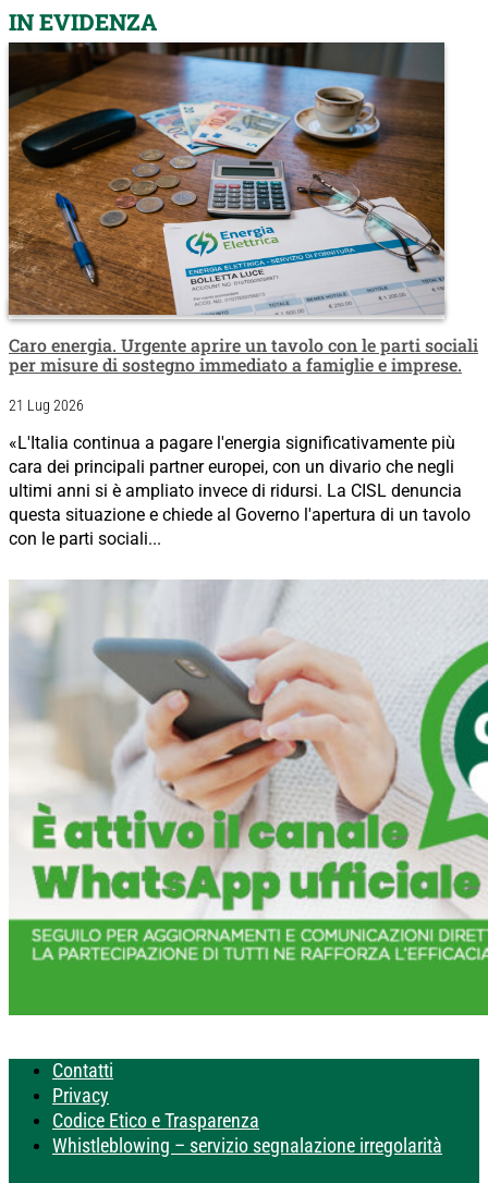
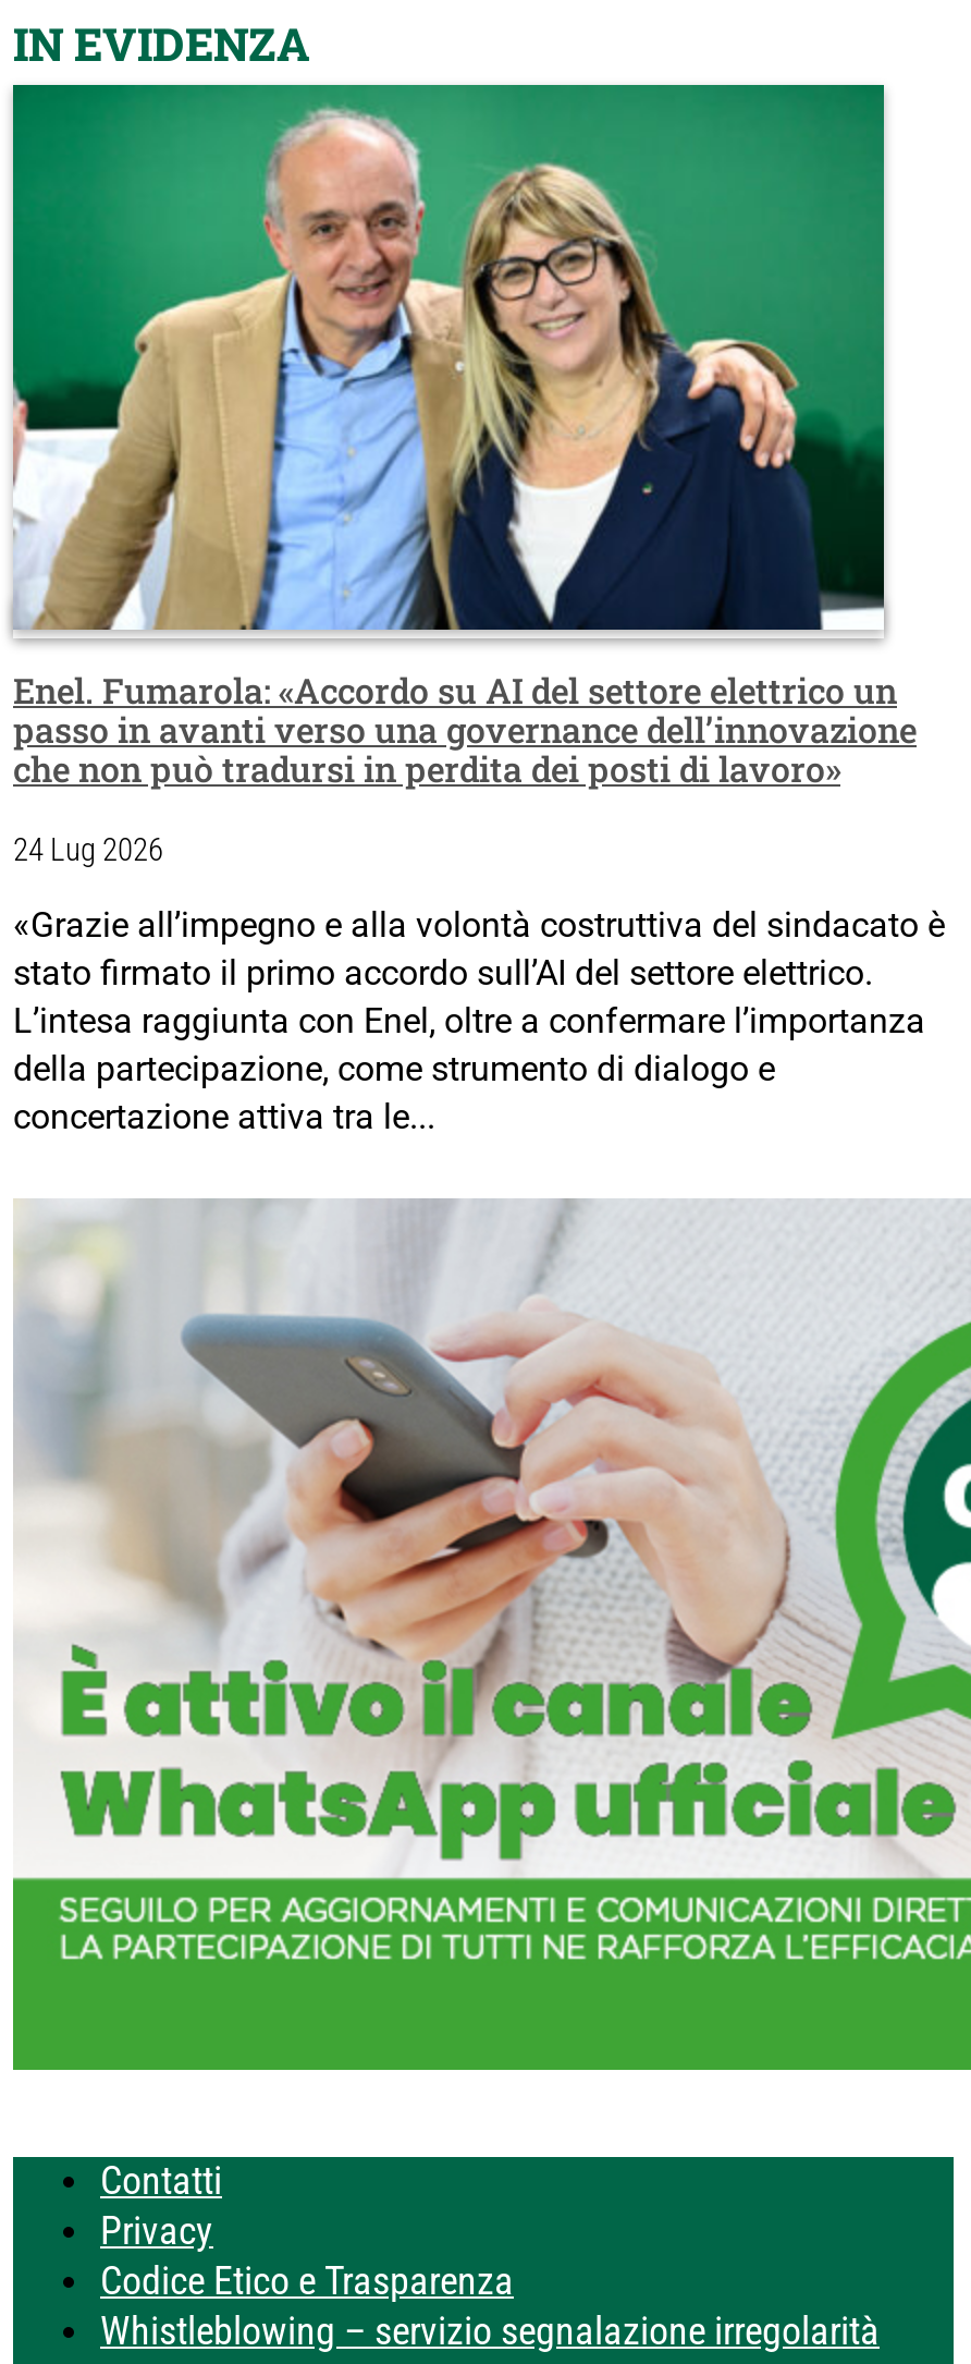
- [image]
- Caro energia. Urgente aprire un tavolo con le parti sociali
- per misure di sostegno immediato a famiglie e imprese.
+ [image]
+ Enel. Fumarola: «Accordo su AI del settore elettrico un
+ passo in avanti verso una governance dell’innovazione
+ che non può tradursi in perdita dei posti di lavoro»

- 21 Lug 2026
+ 24 Lug 2026

- «L'Italia continua a pagare l'energia significativamente più
- cara dei principali partner europei, con un divario che negli
- ultimi anni si è ampliato invece di ridursi. La CISL denuncia
- questa situazione e chiede al Governo l'apertura di un tavolo
- con le parti sociali...
+ «Grazie all’impegno e alla volontà costruttiva del sindacato è
+ stato firmato il primo accordo sull’AI del settore elettrico.
+ L’intesa raggiunta con Enel, oltre a confermare l’importanza
+ della partecipazione, come strumento di dialogo e
+ concertazione attiva tra le...
